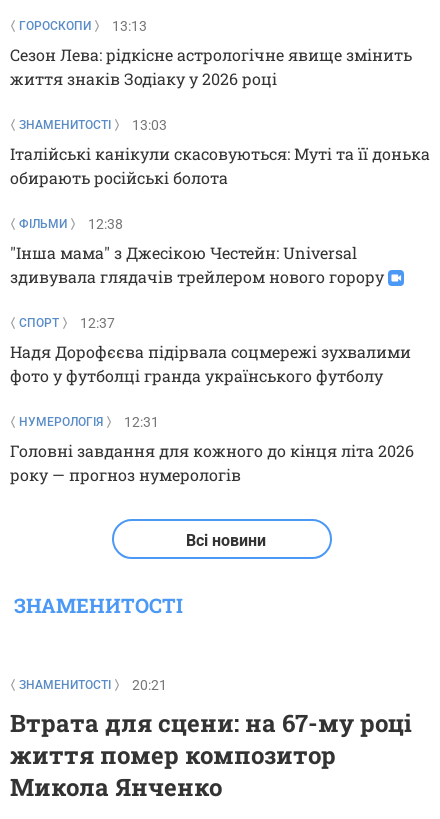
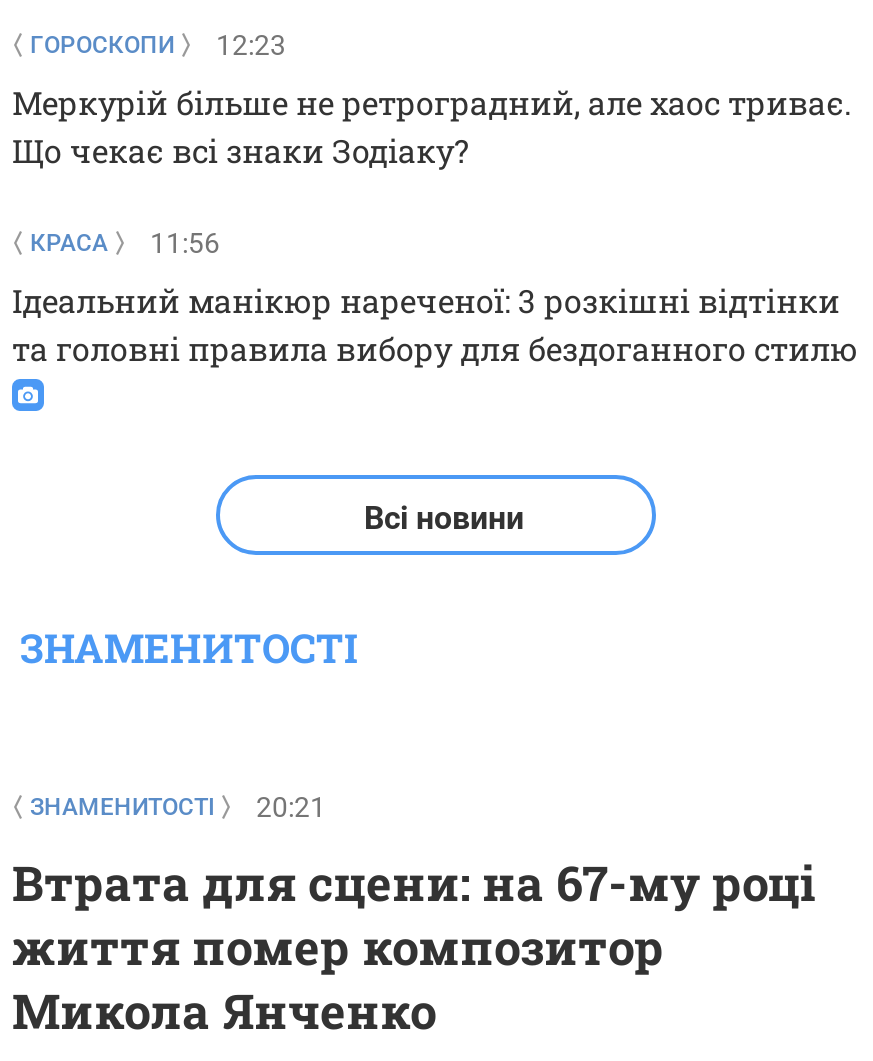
- 13:13
- Сезон Лева: рідкісне астрологічне явище змінить
- життя знаків Зодіаку у 2026 році
- ЗНАМЕНИТОСТІ
- 13:03
- Італійські канікули скасовуються: Муті та її донька
- обирають російські болота
- ФІЛЬМИ
- 12:38
- "Інша мама" з Джесікою Честейн: Universal
- здивувала глядачів трейлером нового горору
- СПОРТ
- 12:37
- Надя Дорофєєва підірвала соцмережі зухвалими
- фото у футболці гранда українського футболу
- НУМЕРОЛОГІЯ
- 12:31
- Головні завдання для кожного до кінця літа 2026
- року — прогноз нумерологів
+ 12:23
+ Меркурій більше не ретроградний, але хаос триває.
+ Що чекає всі знаки Зодіаку?
+ КРАСА
+ 11:56
+ Ідеальний манікюр нареченої: 3 розкішні відтінки
+ та головні правила вибору для бездоганного стилю
